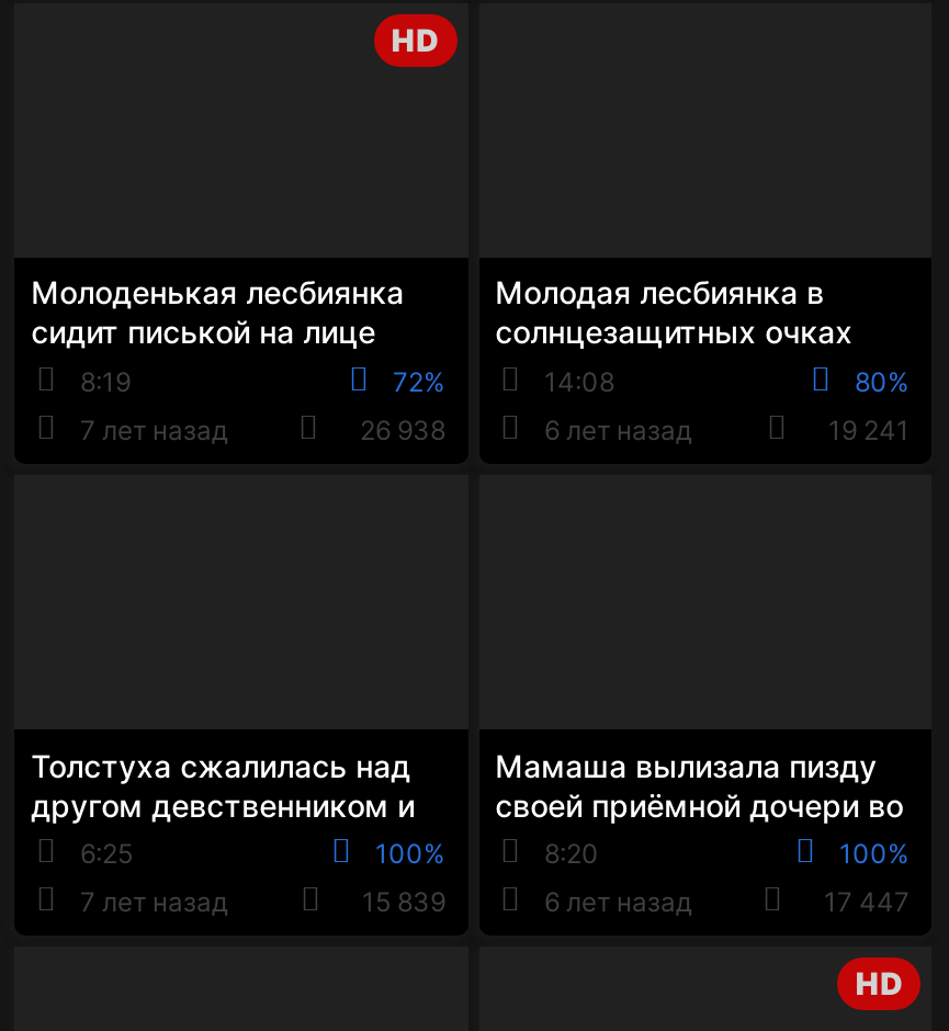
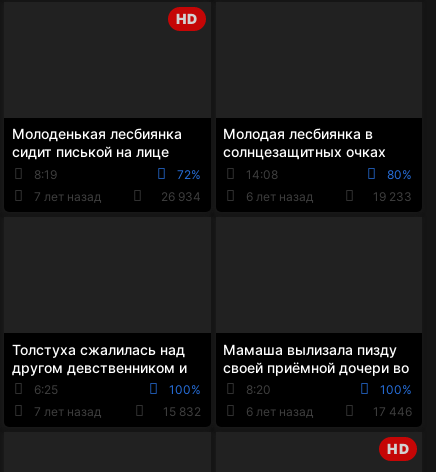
- 26 938
+ 26 934

- 19 241
+ 19 233

- 15 839
+ 15 832

- 17 447
+ 17 446
